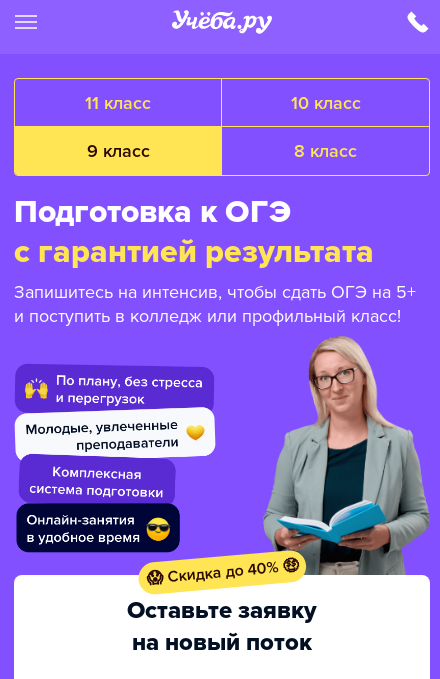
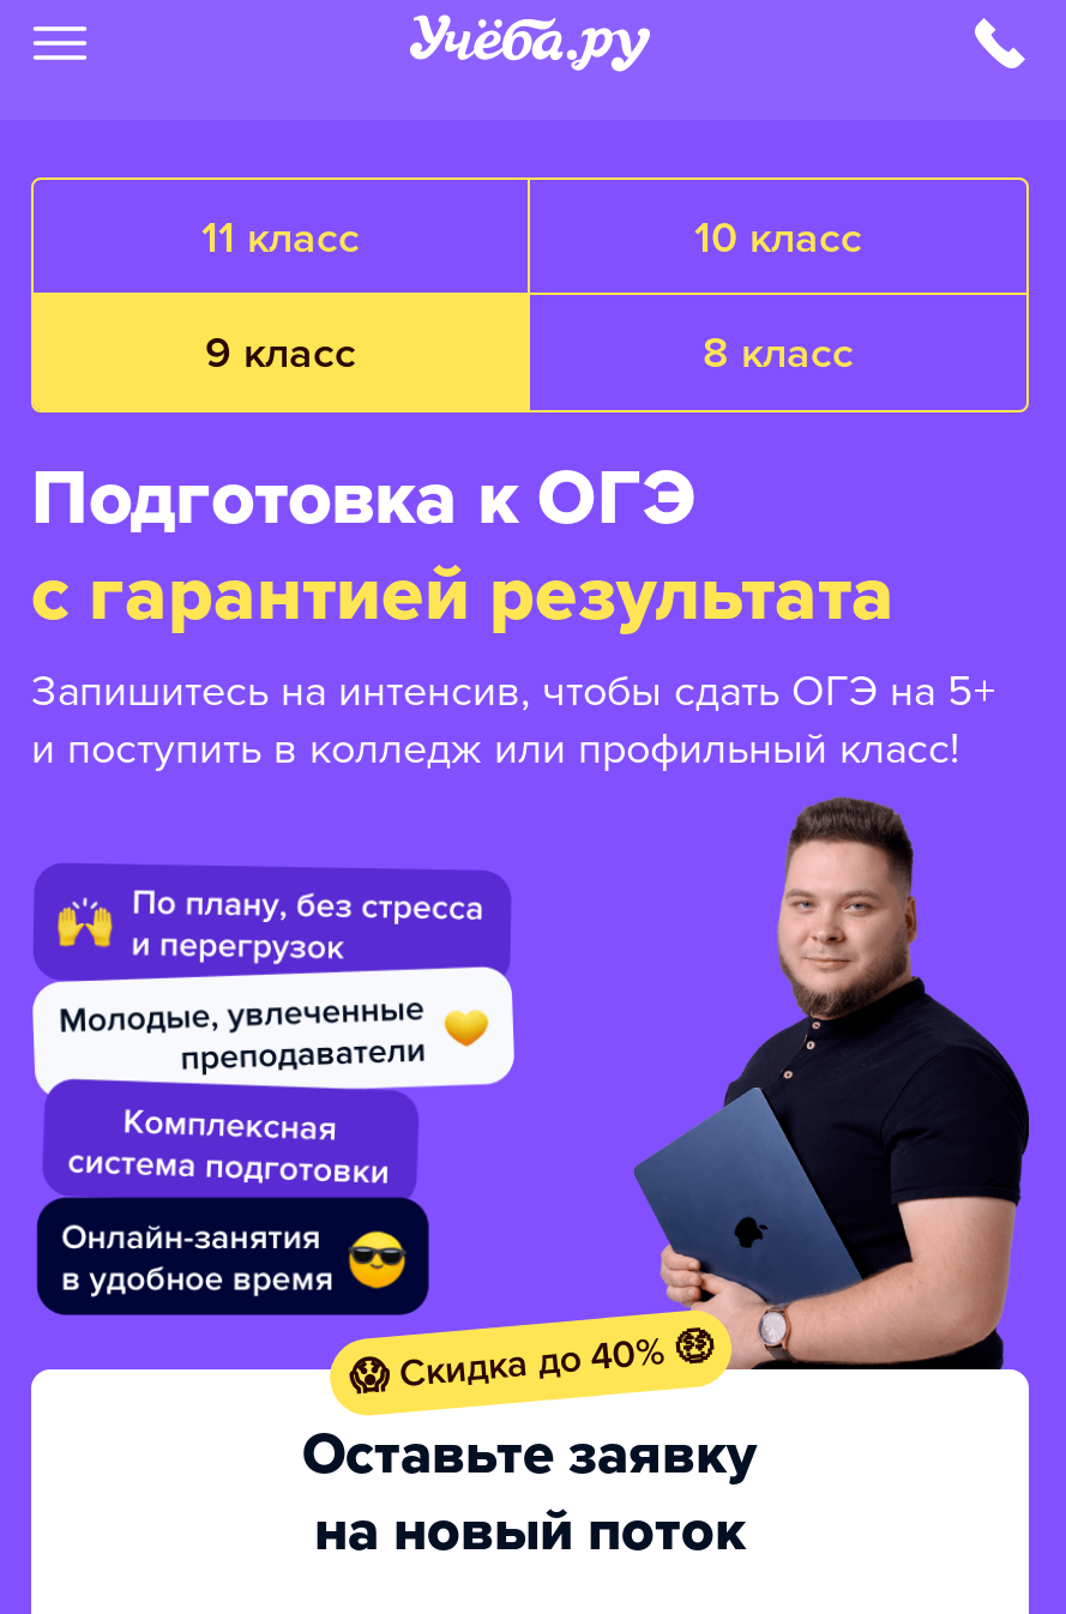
- [image]
+ [image]
